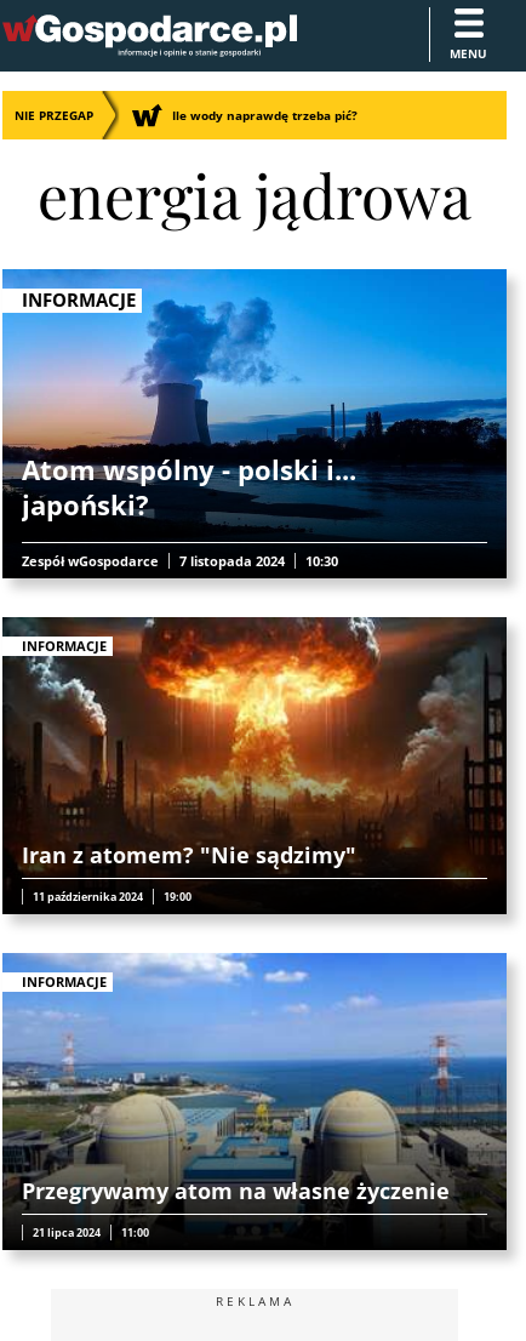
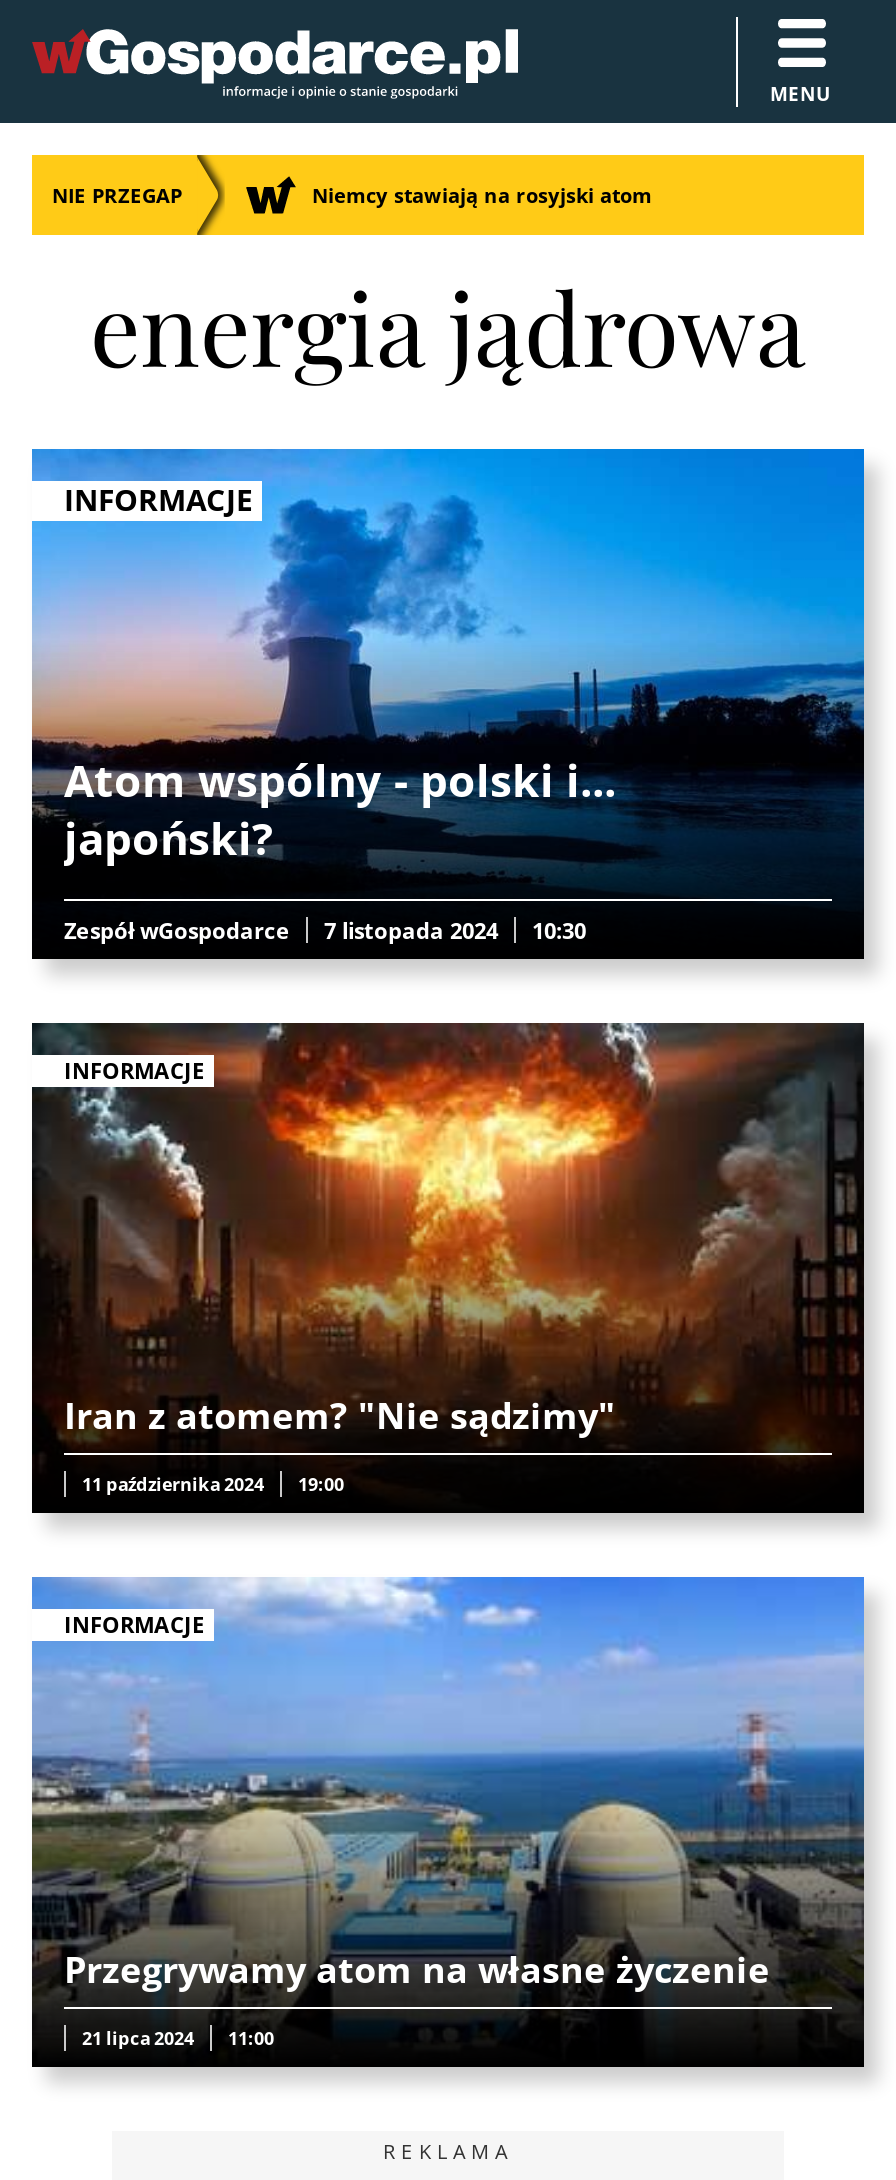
- Ile wody naprawdę trzeba pić?
+ Niemcy stawiają na rosyjski atom
